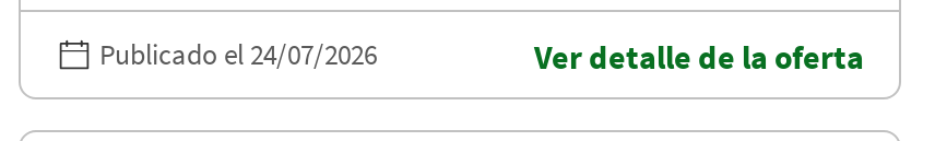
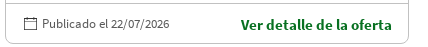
- Publicado el 24/07/2026
+ Publicado el 22/07/2026
